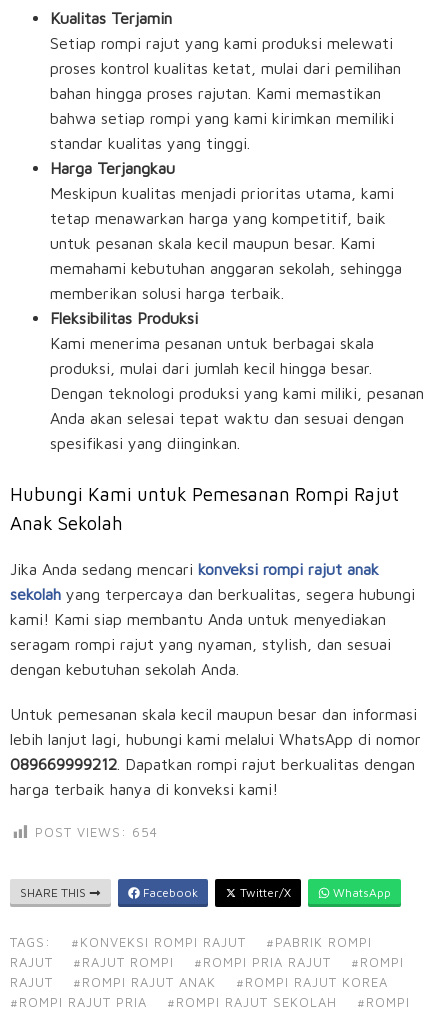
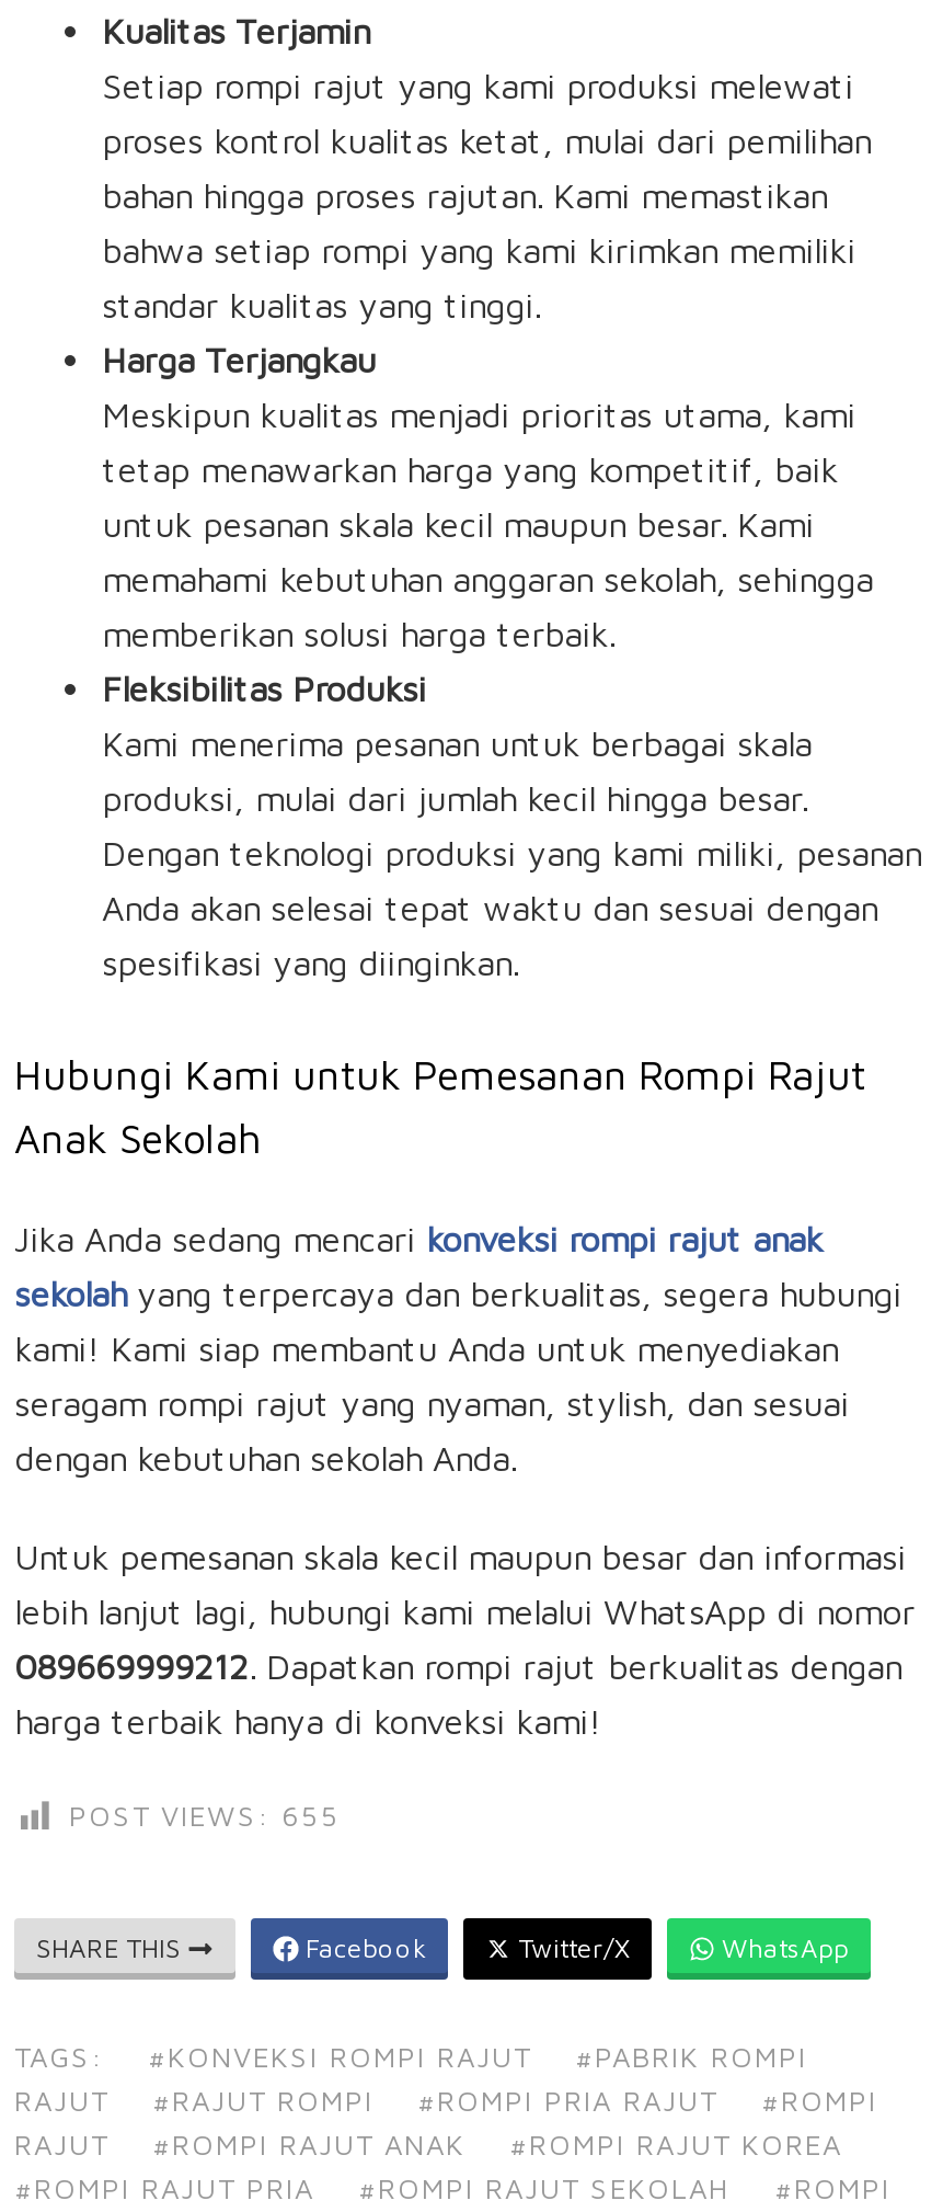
- POST VIEWS: 654
+ POST VIEWS: 655
